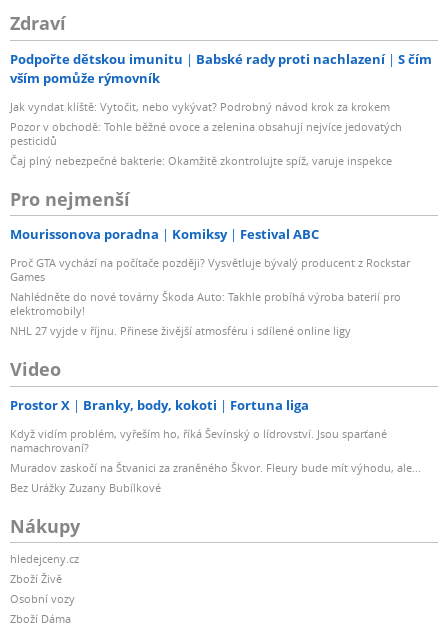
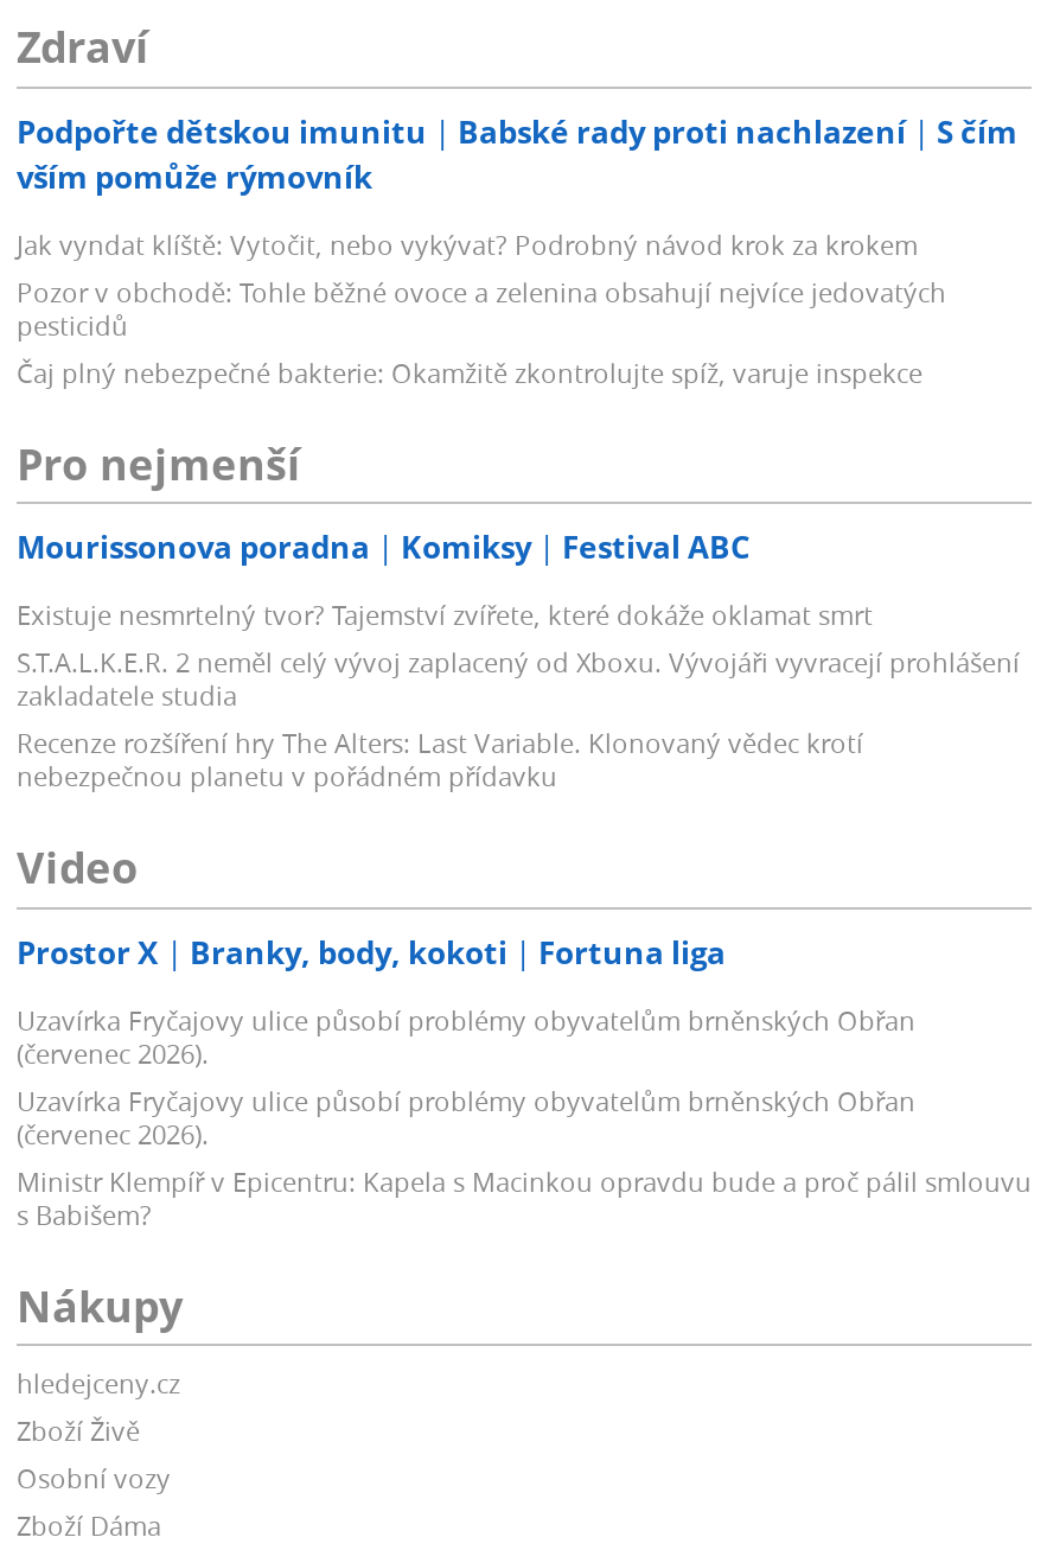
- Proč GTA vychází na počítače později? Vysvětluje bývalý producent z Rockstar
- Games
- Nahlédněte do nové továrny Škoda Auto: Takhle probíhá výroba baterií pro
- elektromobily!
- NHL 27 vyjde v říjnu. Přinese živější atmosféru i sdílené online ligy
+ Existuje nesmrtelný tvor? Tajemství zvířete, které dokáže oklamat smrt
+ S.T.A.L.K.E.R. 2 neměl celý vývoj zaplacený od Xboxu. Vývojáři vyvracejí prohlášení
+ zakladatele studia
+ Recenze rozšíření hry The Alters: Last Variable. Klonovaný vědec krotí
+ nebezpečnou planetu v pořádném přídavku

- Když vidím problém, vyřeším ho, říká Ševínský o lídrovství. Jsou sparťané
- namachrovaní?
- Muradov zaskočí na Štvanici za zraněného Škvor. Fleury bude mít výhodu, ale...
- Bez Urážky Zuzany Bubílkové
+ Uzavírka Fryčajovy ulice působí problémy obyvatelům brněnských Obřan
+ (červenec 2026).
+ Uzavírka Fryčajovy ulice působí problémy obyvatelům brněnských Obřan
+ (červenec 2026).
+ Ministr Klempíř v Epicentru: Kapela s Macinkou opravdu bude a proč pálil smlouvu
+ s Babišem?
